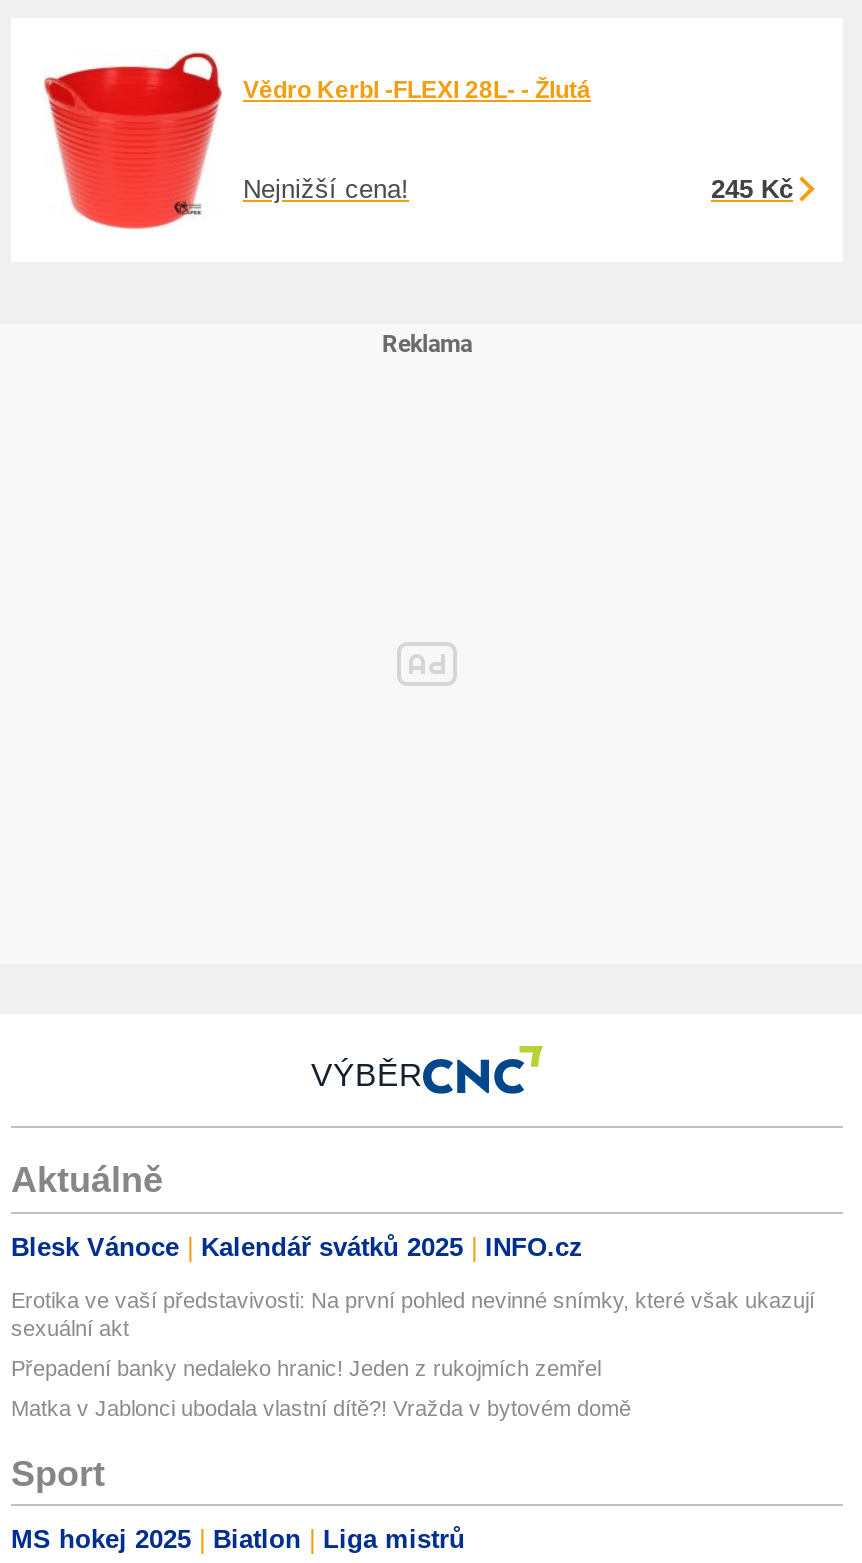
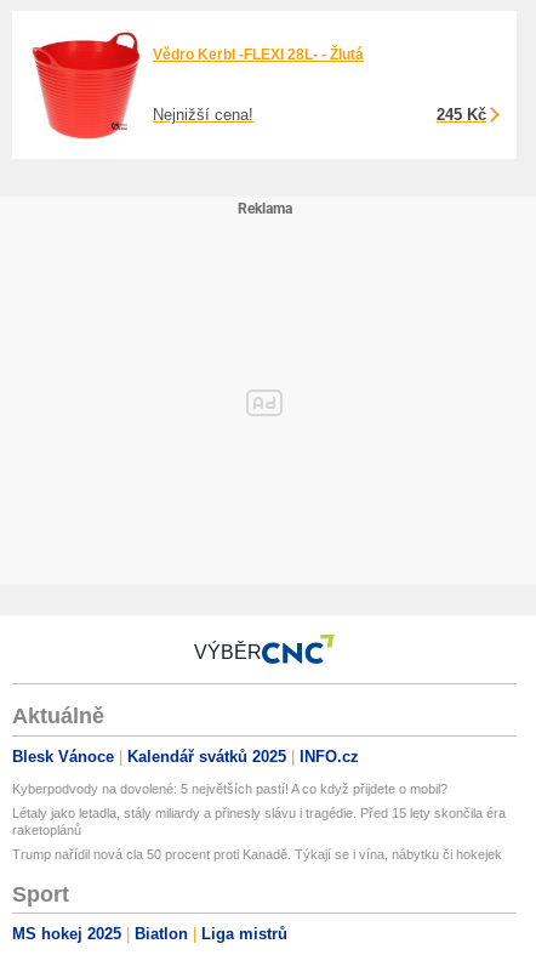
- Erotika ve vaší představivosti: Na první pohled nevinné snímky, které však ukazují
- sexuální akt
+ Kyberpodvody na dovolené: 5 největších pastí! A co když přijdete o mobil?

- Přepadení banky nedaleko hranic! Jeden z rukojmích zemřel
+ Létaly jako letadla, stály miliardy a přinesly slávu i tragédie. Před 15 lety skončila éra
+ raketoplánů

- Matka v Jablonci ubodala vlastní dítě?! Vražda v bytovém domě
+ Trump nařídil nová cla 50 procent proti Kanadě. Týkají se i vína, nábytku či hokejek
